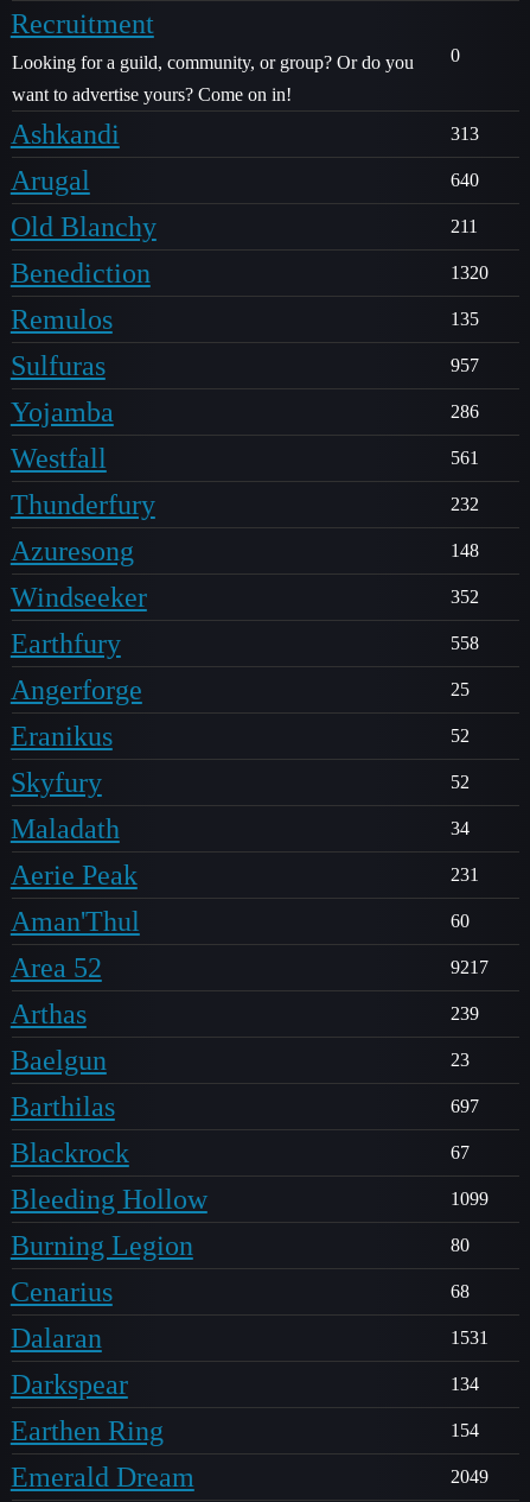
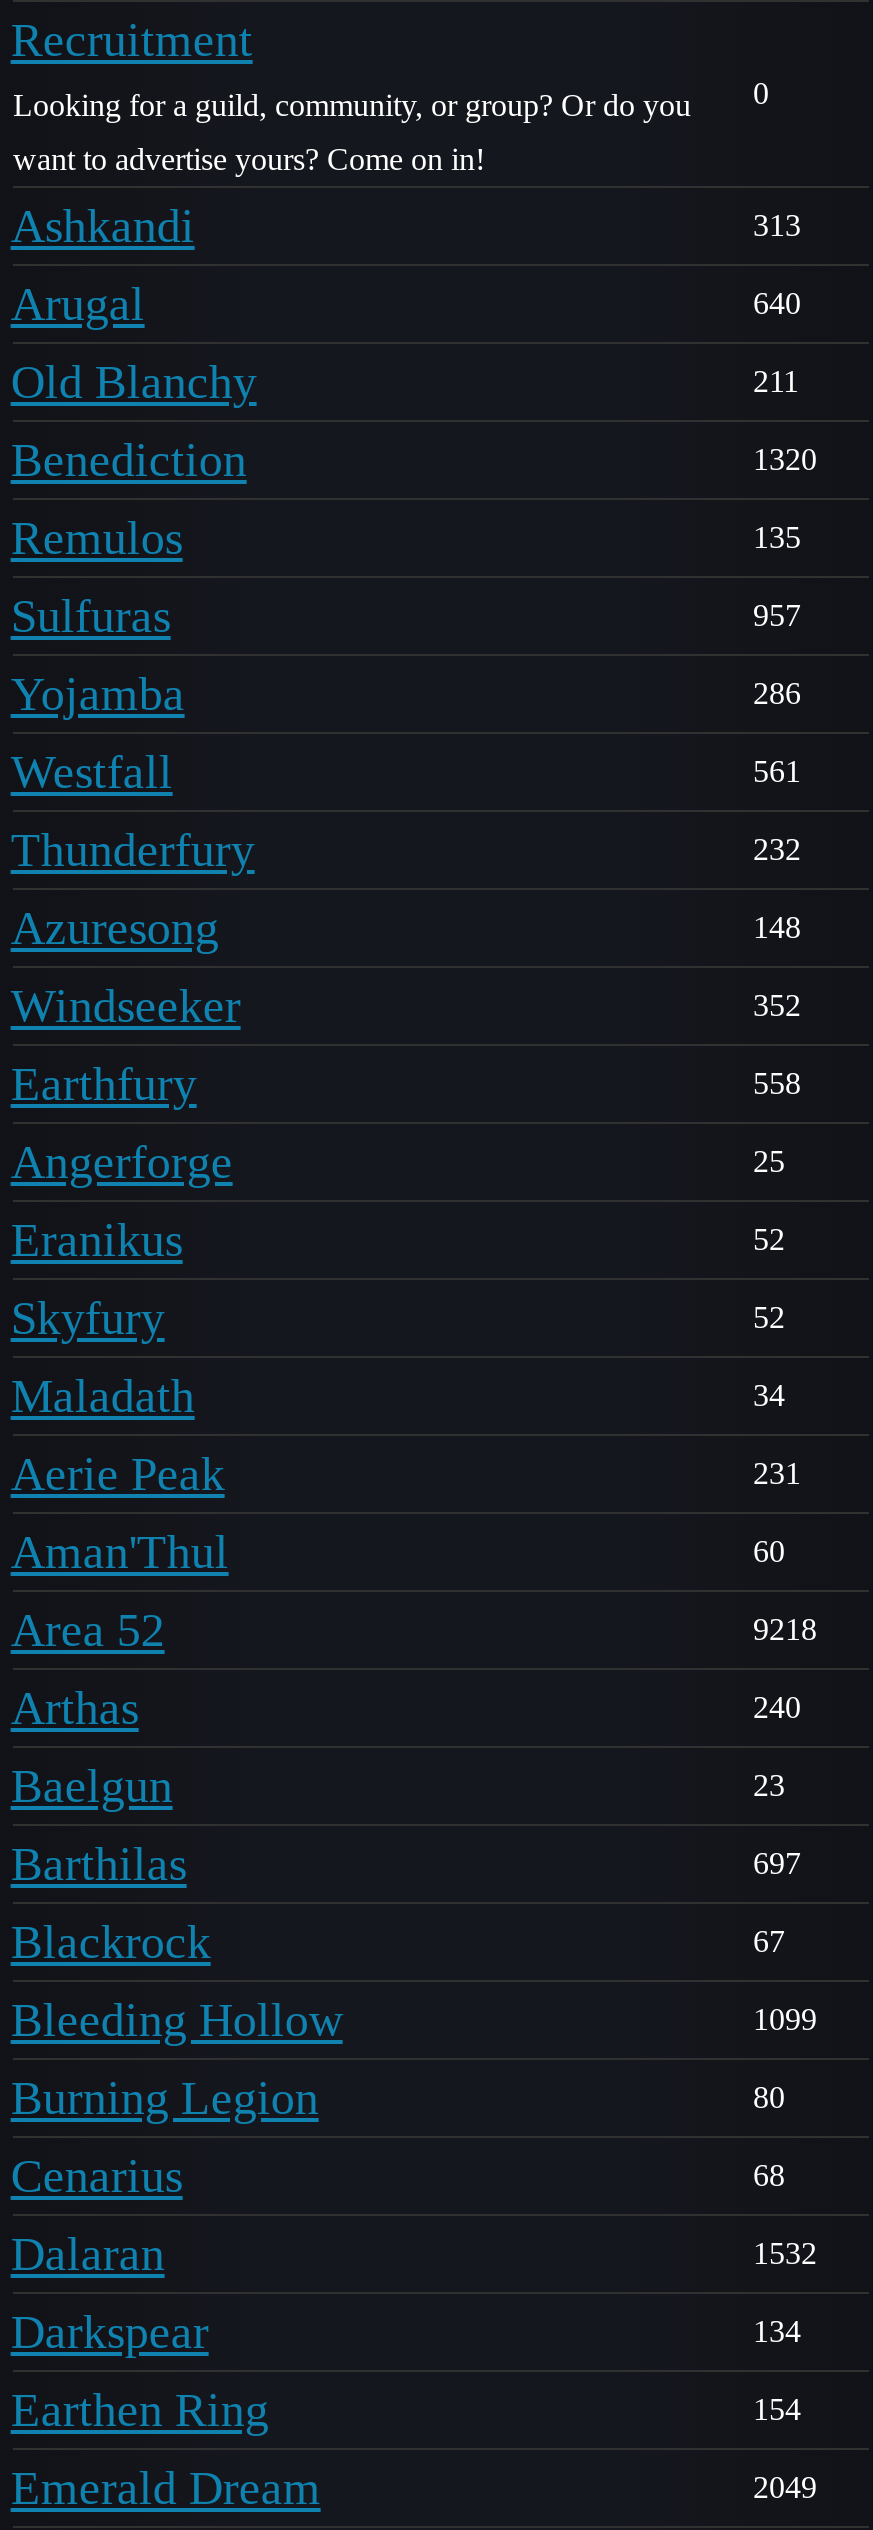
- 9217
+ 9218

- 239
+ 240

- 1531
+ 1532
